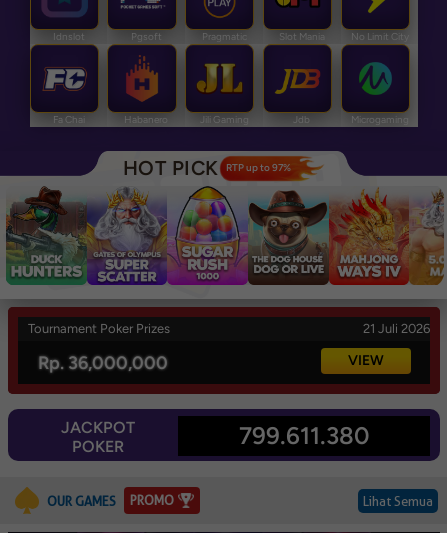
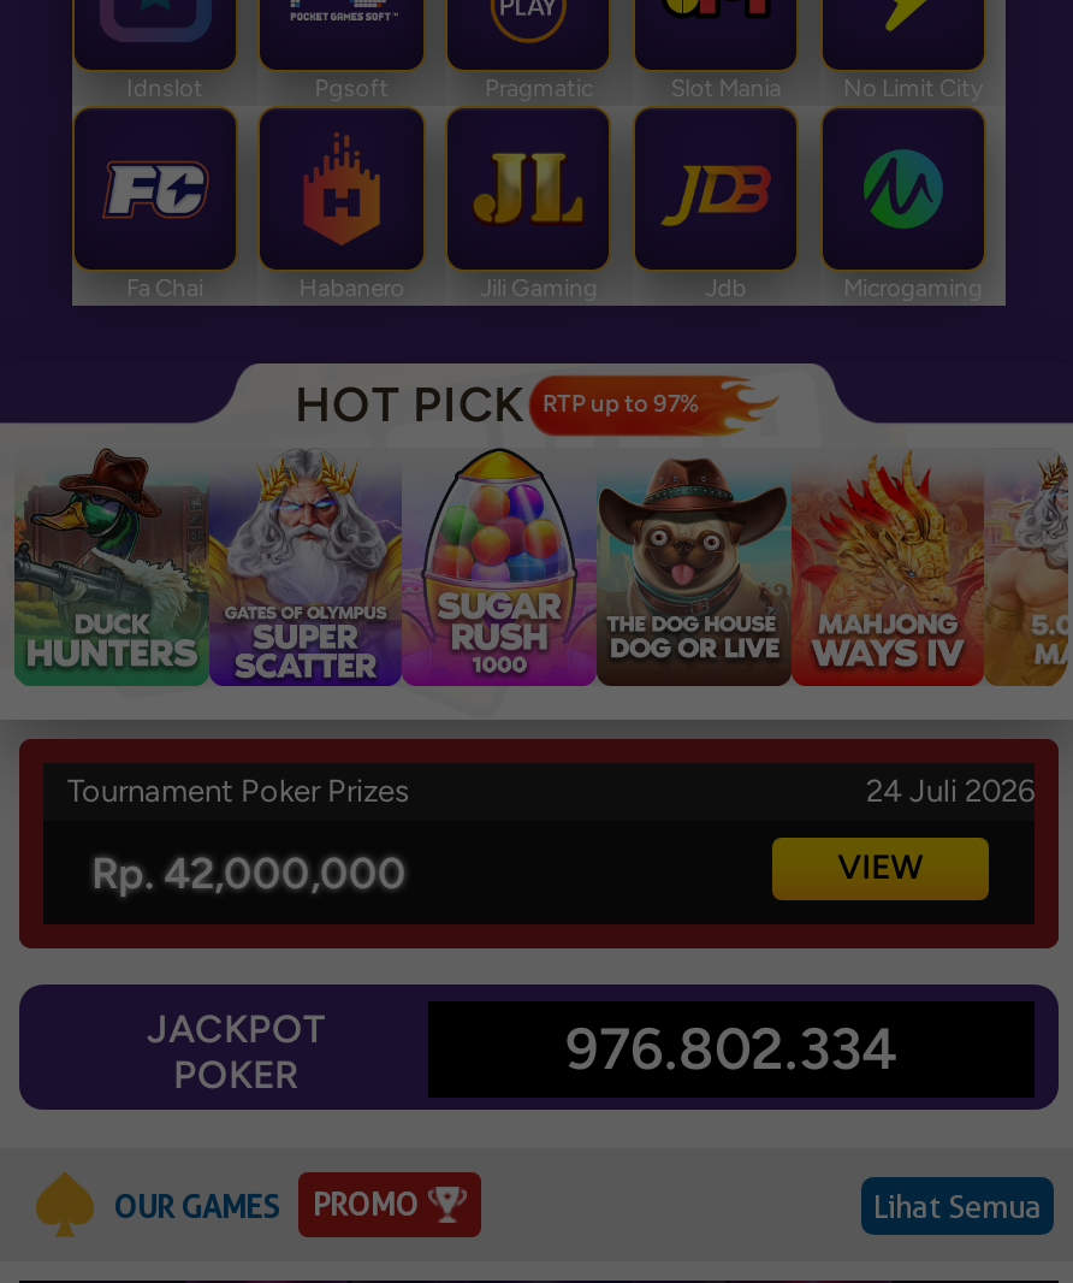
- 21 Juli 2026
+ 24 Juli 2026

- Rp. 36,000,000
+ Rp. 42,000,000

- 799.611.380
+ 976.802.334
